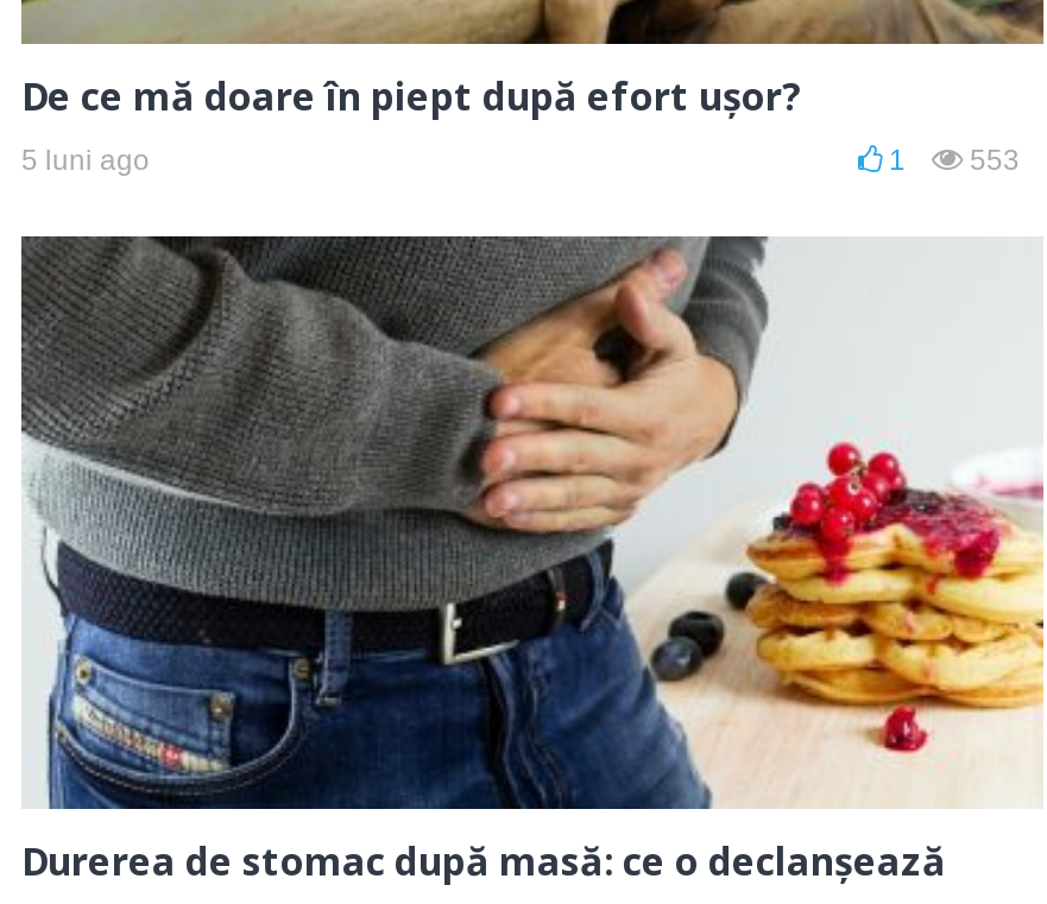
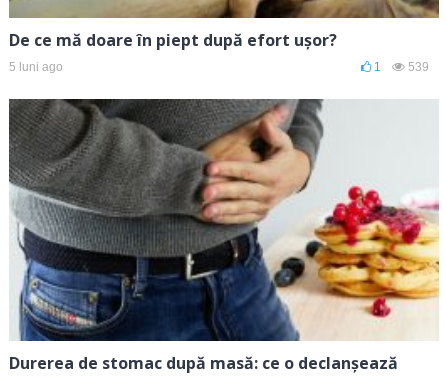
- 1 553
+ 1 539
